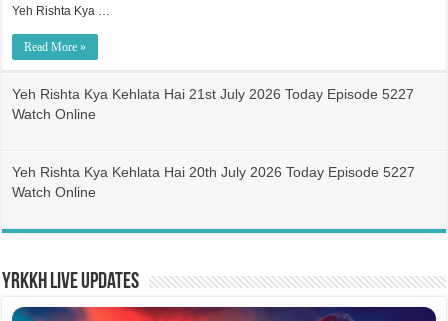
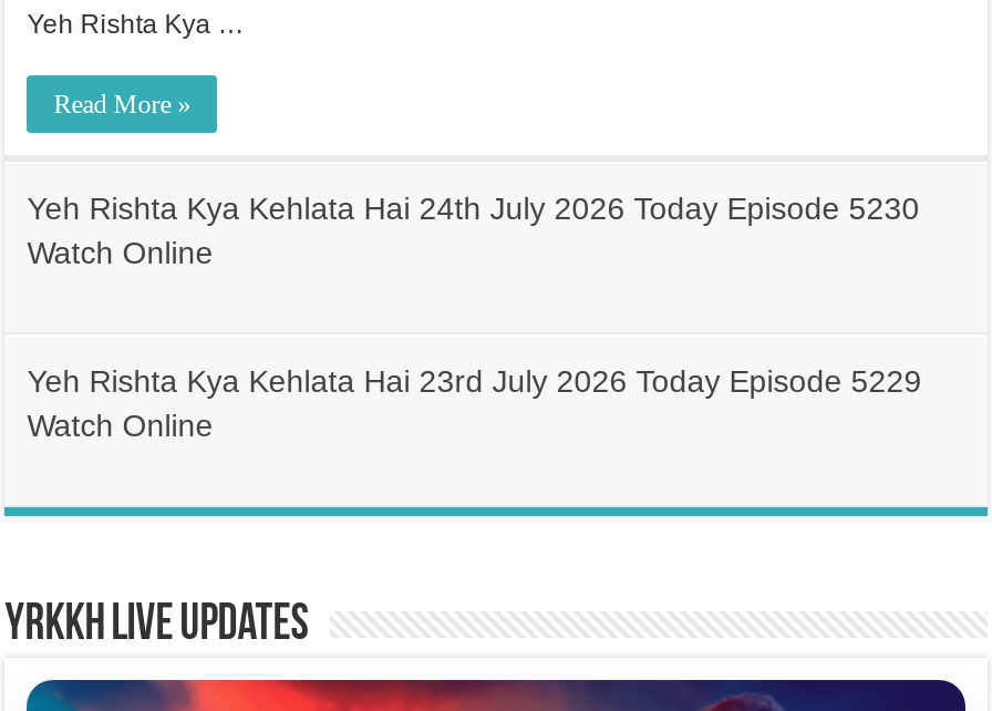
- Yeh Rishta Kya Kehlata Hai 21st July 2026 Today Episode 5227
+ Yeh Rishta Kya Kehlata Hai 24th July 2026 Today Episode 5230

- Yeh Rishta Kya Kehlata Hai 20th July 2026 Today Episode 5227
+ Yeh Rishta Kya Kehlata Hai 23rd July 2026 Today Episode 5229
